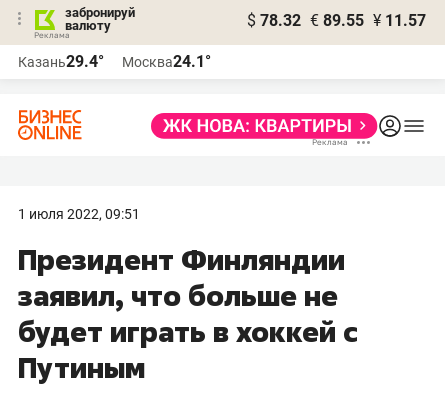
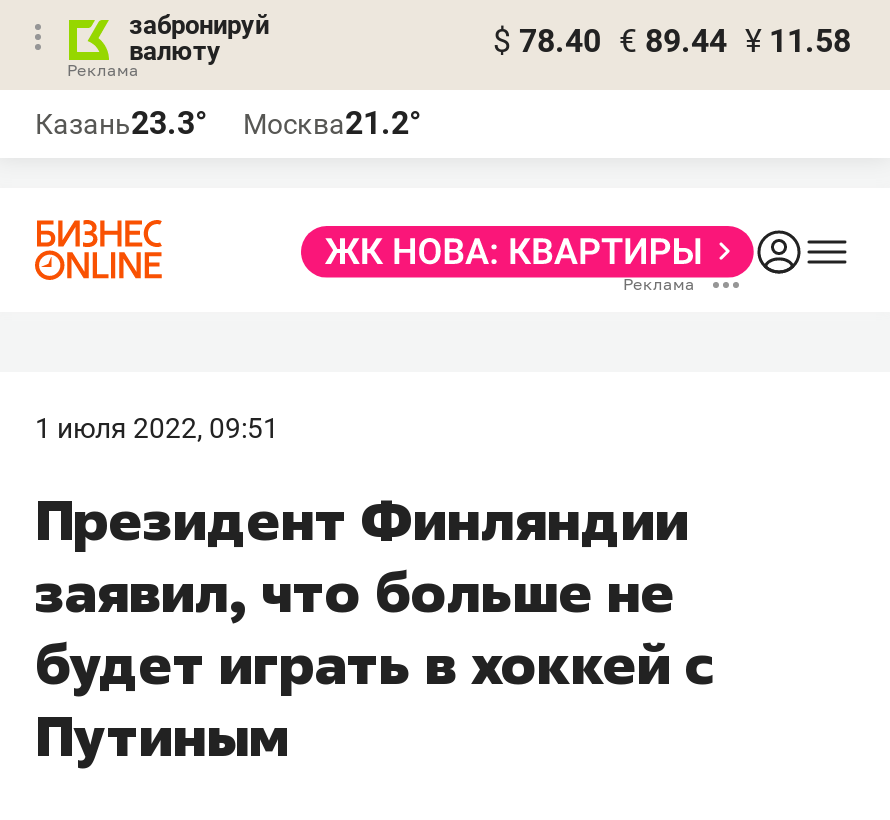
- $ 78.32 € 89.55 ¥ 11.57
+ $ 78.40 € 89.44 ¥ 11.58

- Казань29.4°
+ Казань23.3°

- Москва24.1°
+ Москва21.2°
